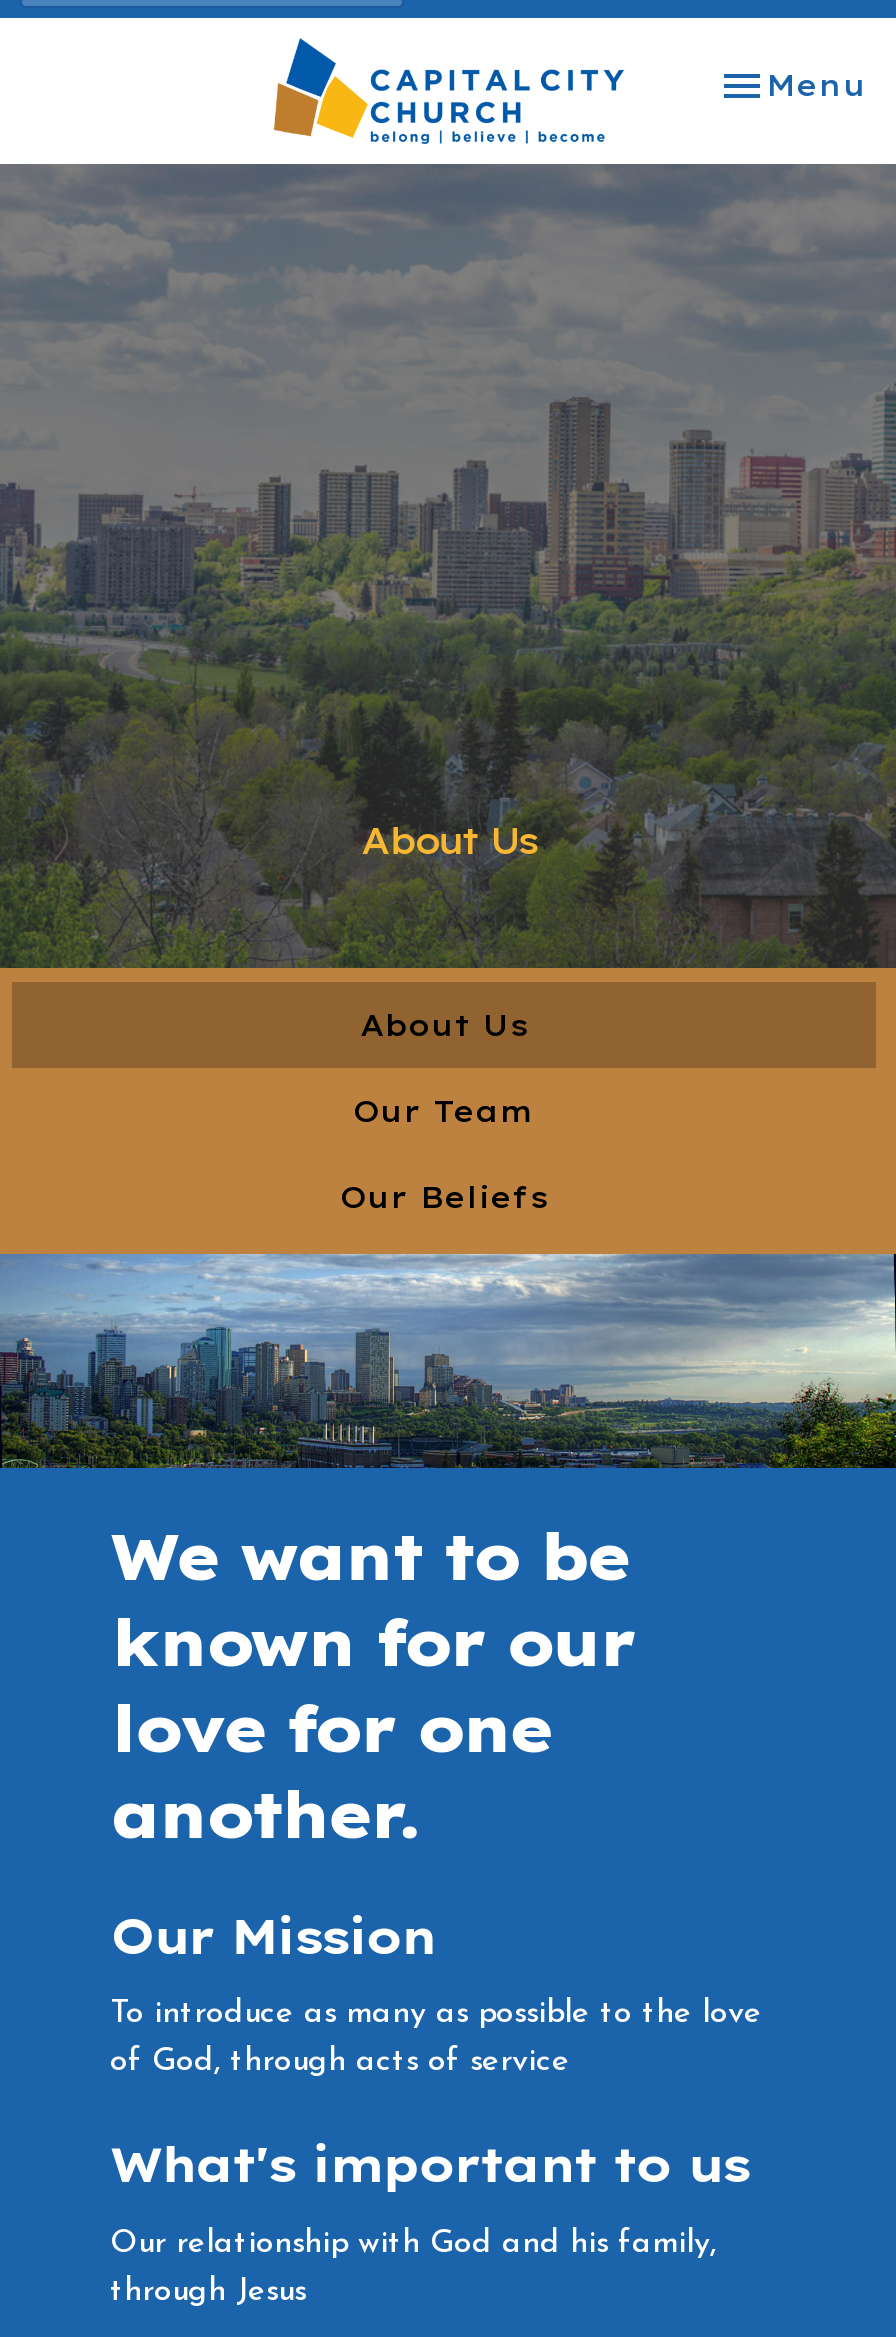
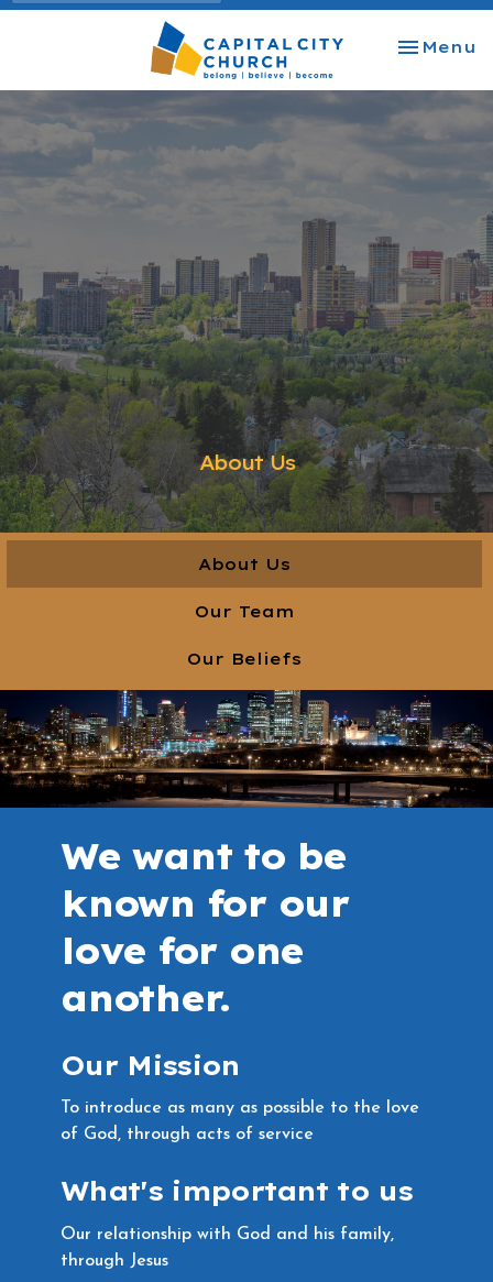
- [image]
+ [image]
